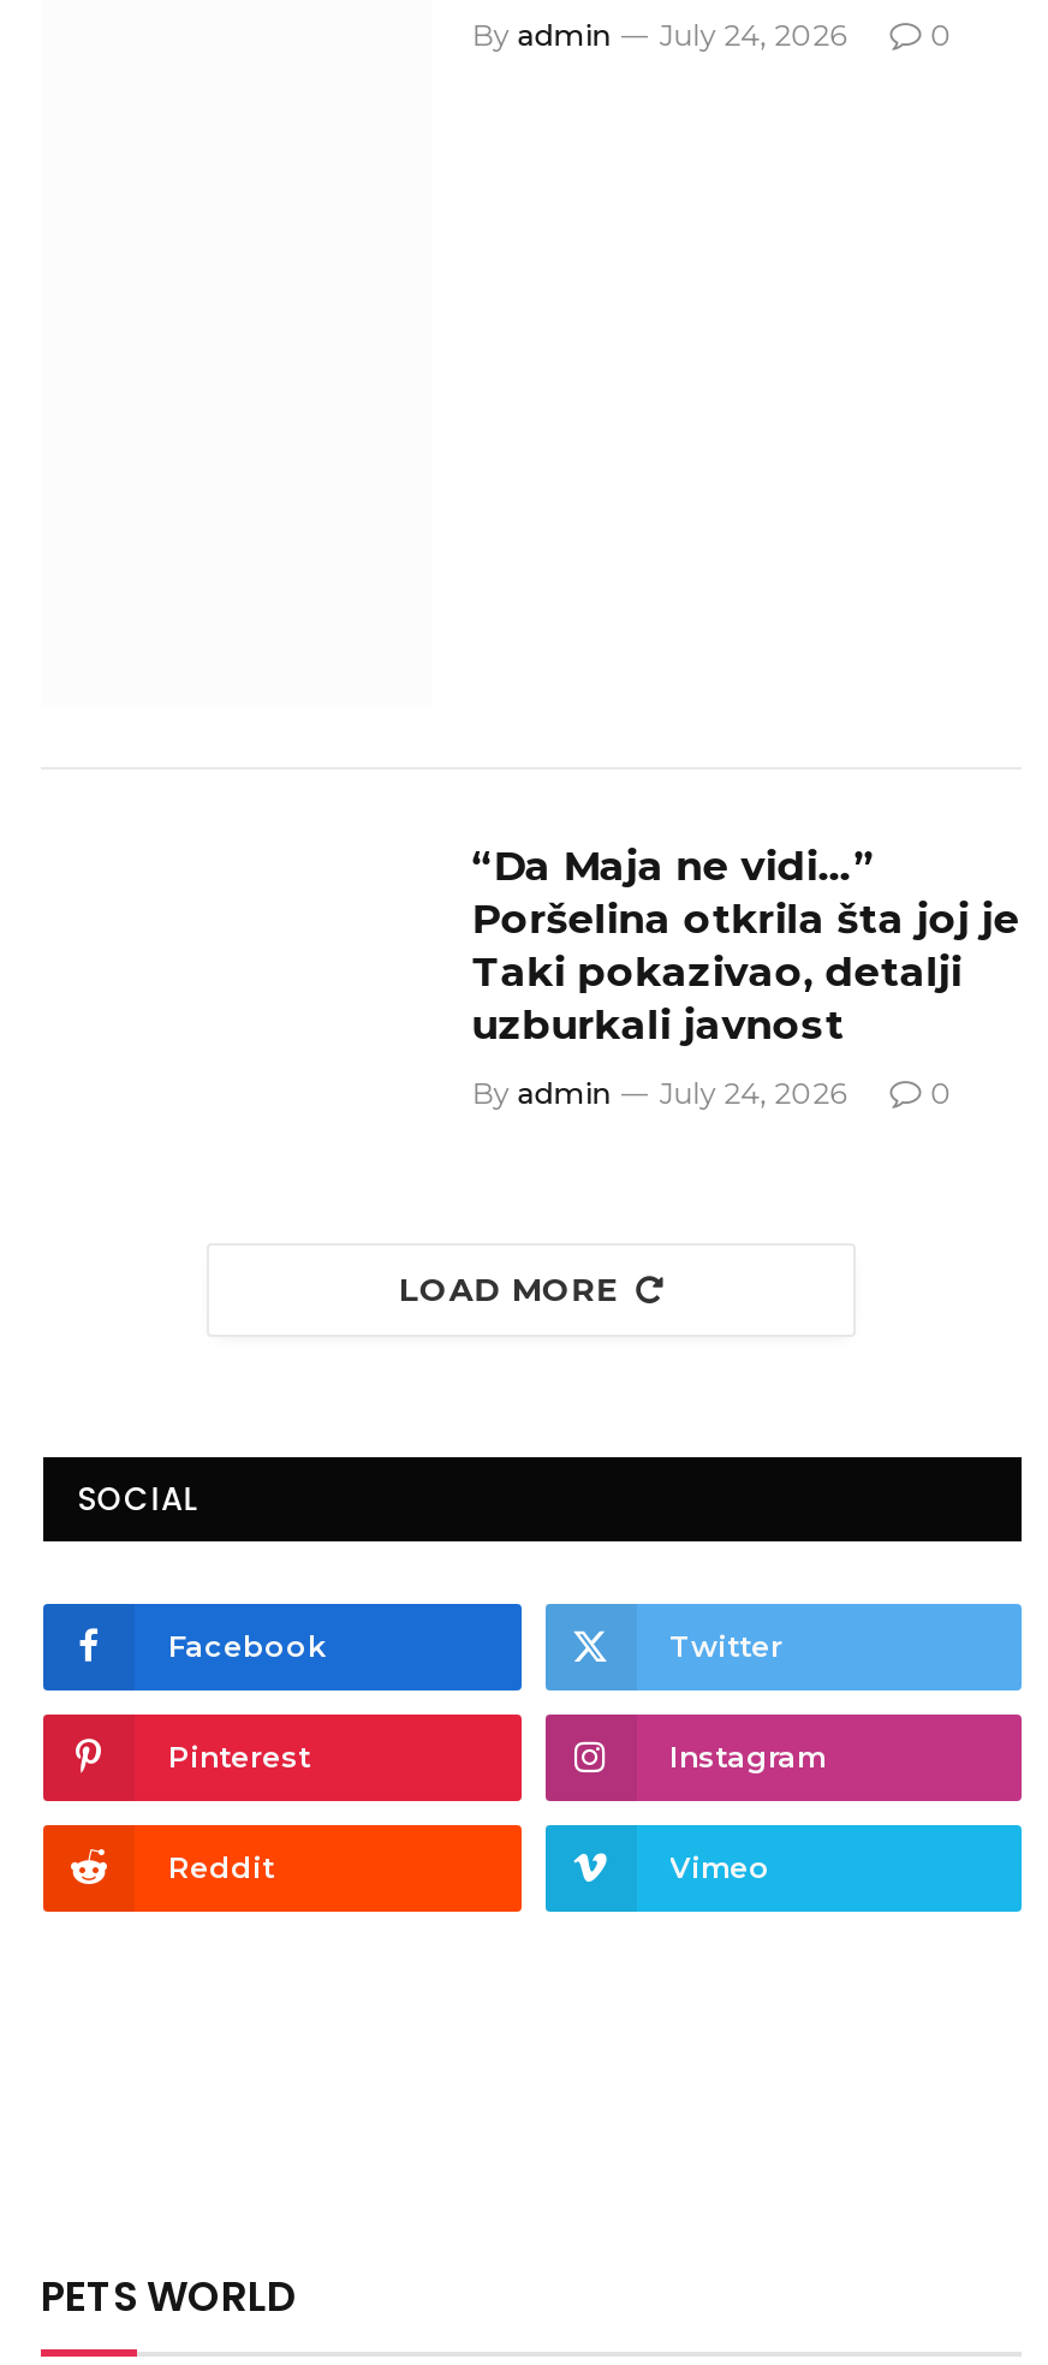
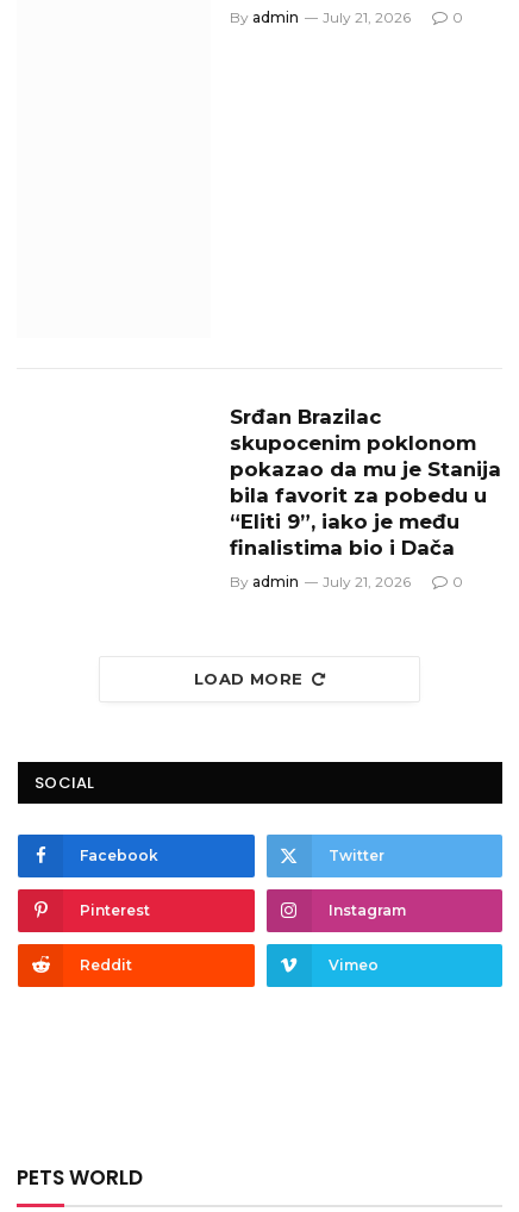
- By admin July 24, 2026
+ By admin July 21, 2026

- “Da Maja ne vidi…”
- Poršelina otkrila šta joj je
- Taki pokazivao, detalji
- uzburkali javnost
+ Srđan Brazilac
+ skupocenim poklonom
+ pokazao da mu je Stanija
+ bila favorit za pobedu u
+ “Eliti 9”, iako je među
+ finalistima bio i Dača

- By admin July 24, 2026
+ By admin July 21, 2026
